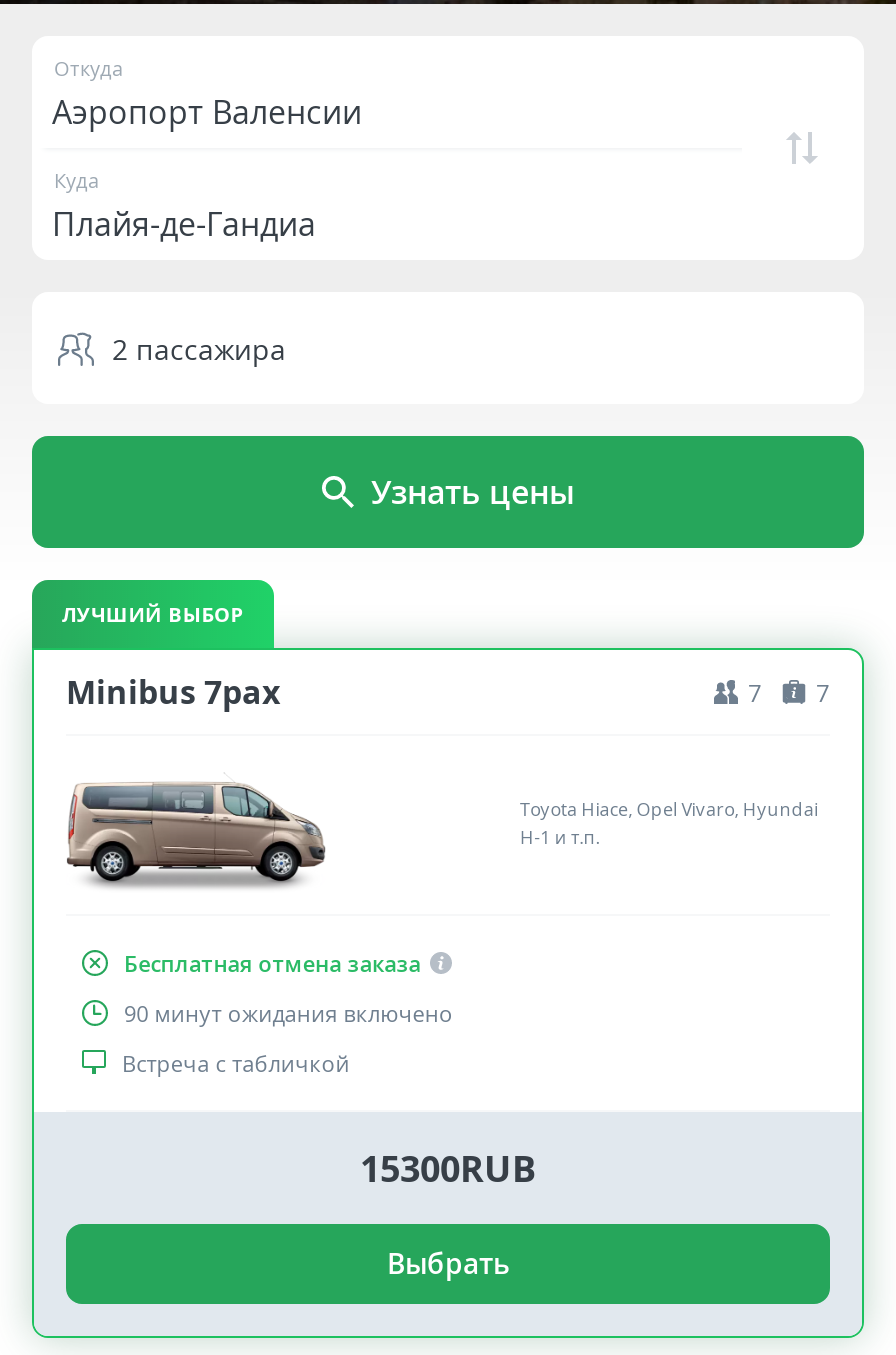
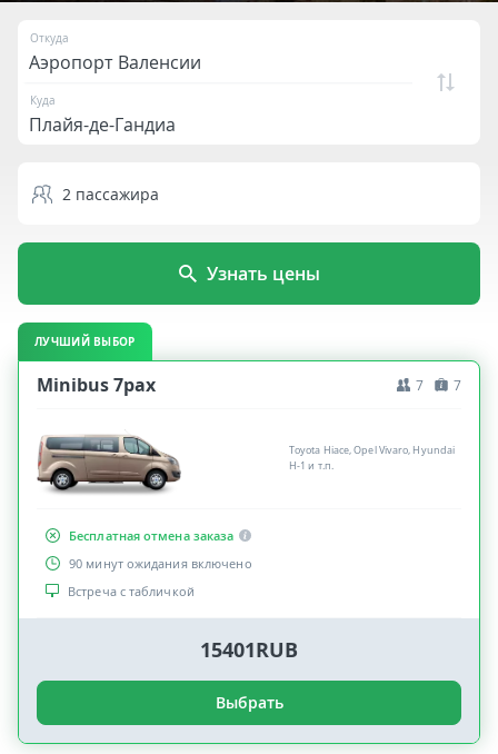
- 15300RUB
+ 15401RUB
